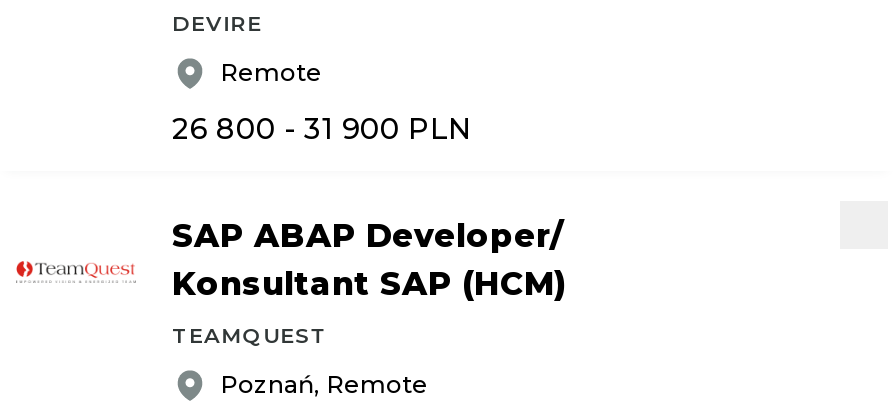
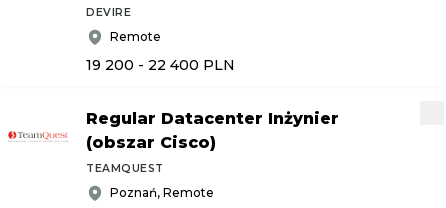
- 26 800 - 31 900 PLN
+ 19 200 - 22 400 PLN

- SAP ABAP Developer/
- Konsultant SAP (HCM)
+ Regular Datacenter Inżynier
+ (obszar Cisco)
